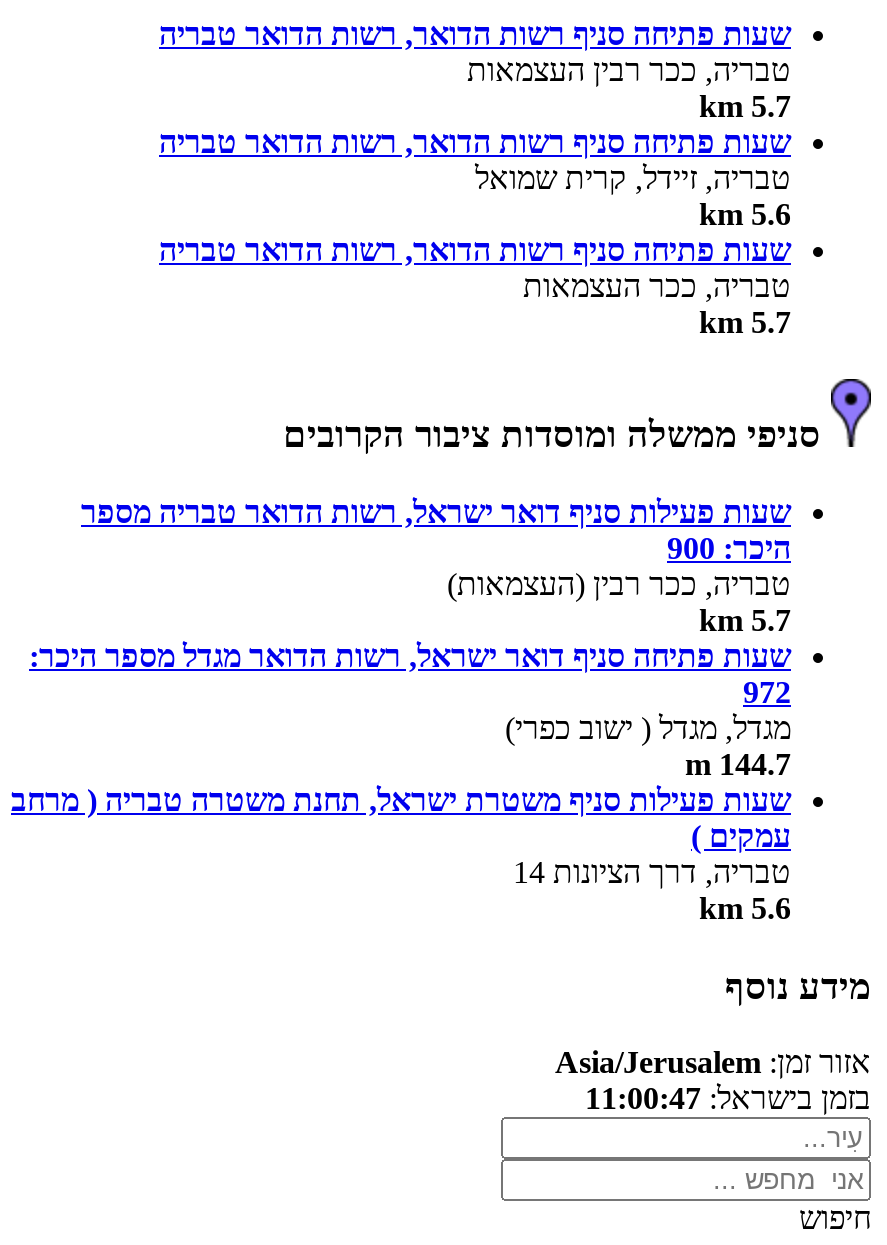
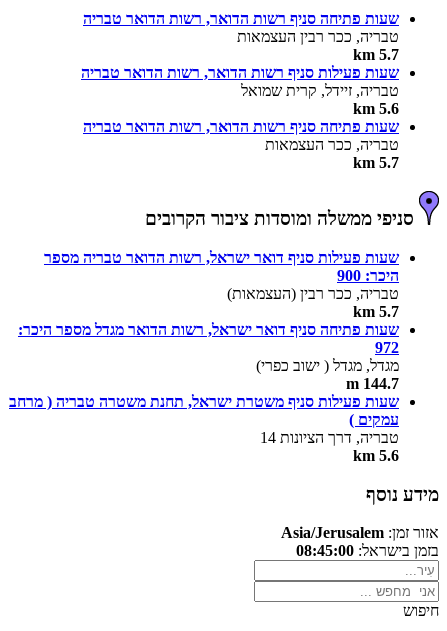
- שעות פתיחה סניף רשות הדואר, רשות הדואר טבריה
+ שעות פעילות סניף רשות הדואר, רשות הדואר טבריה

- בזמן בישראל: 11:00:47
+ בזמן בישראל: 08:45:00
